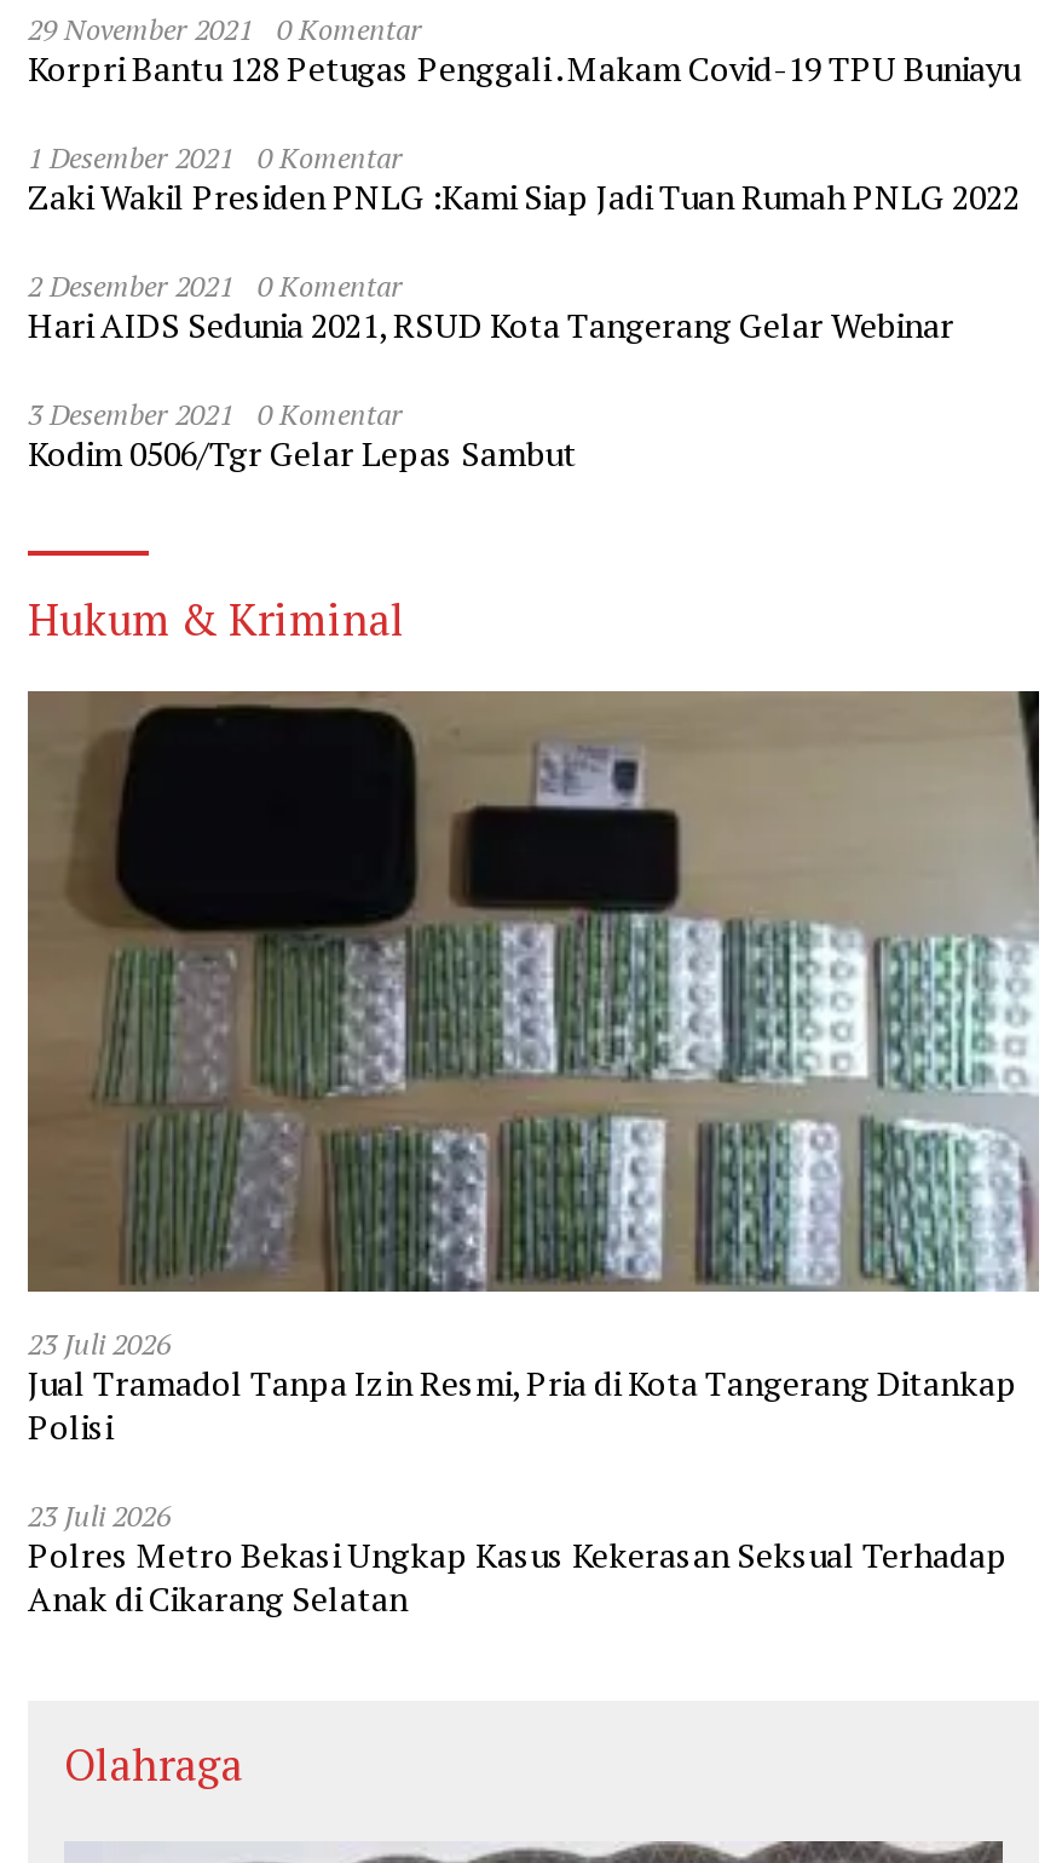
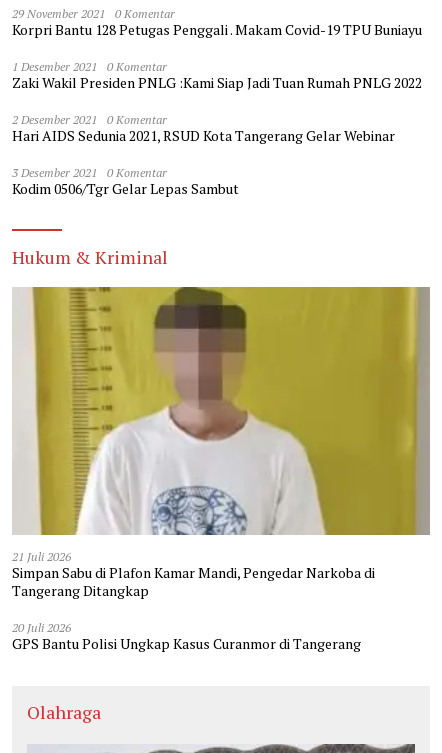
- [image]
- 23 Juli 2026
- Jual Tramadol Tanpa Izin Resmi, Pria di Kota Tangerang Ditankap
- Polisi
+ [image]
+ 21 Juli 2026
+ Simpan Sabu di Plafon Kamar Mandi, Pengedar Narkoba di
+ Tangerang Ditangkap

- 23 Juli 2026
- Polres Metro Bekasi Ungkap Kasus Kekerasan Seksual Terhadap
- Anak di Cikarang Selatan
+ 20 Juli 2026
+ GPS Bantu Polisi Ungkap Kasus Curanmor di Tangerang
